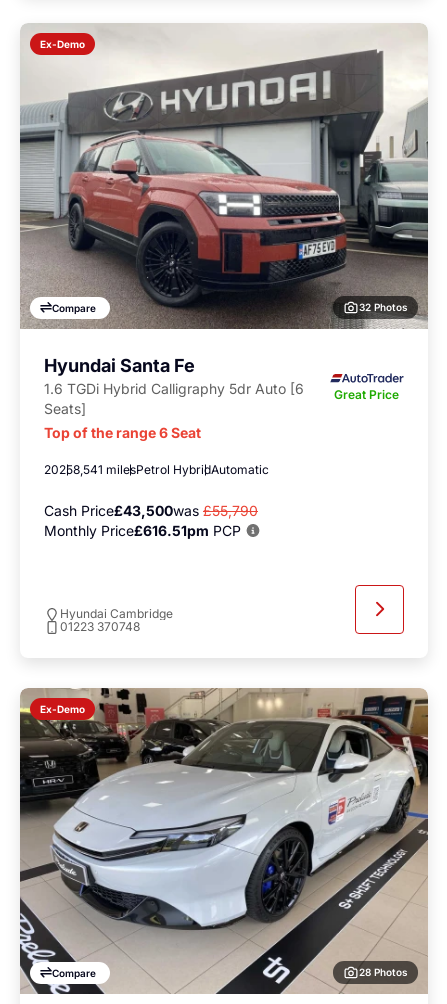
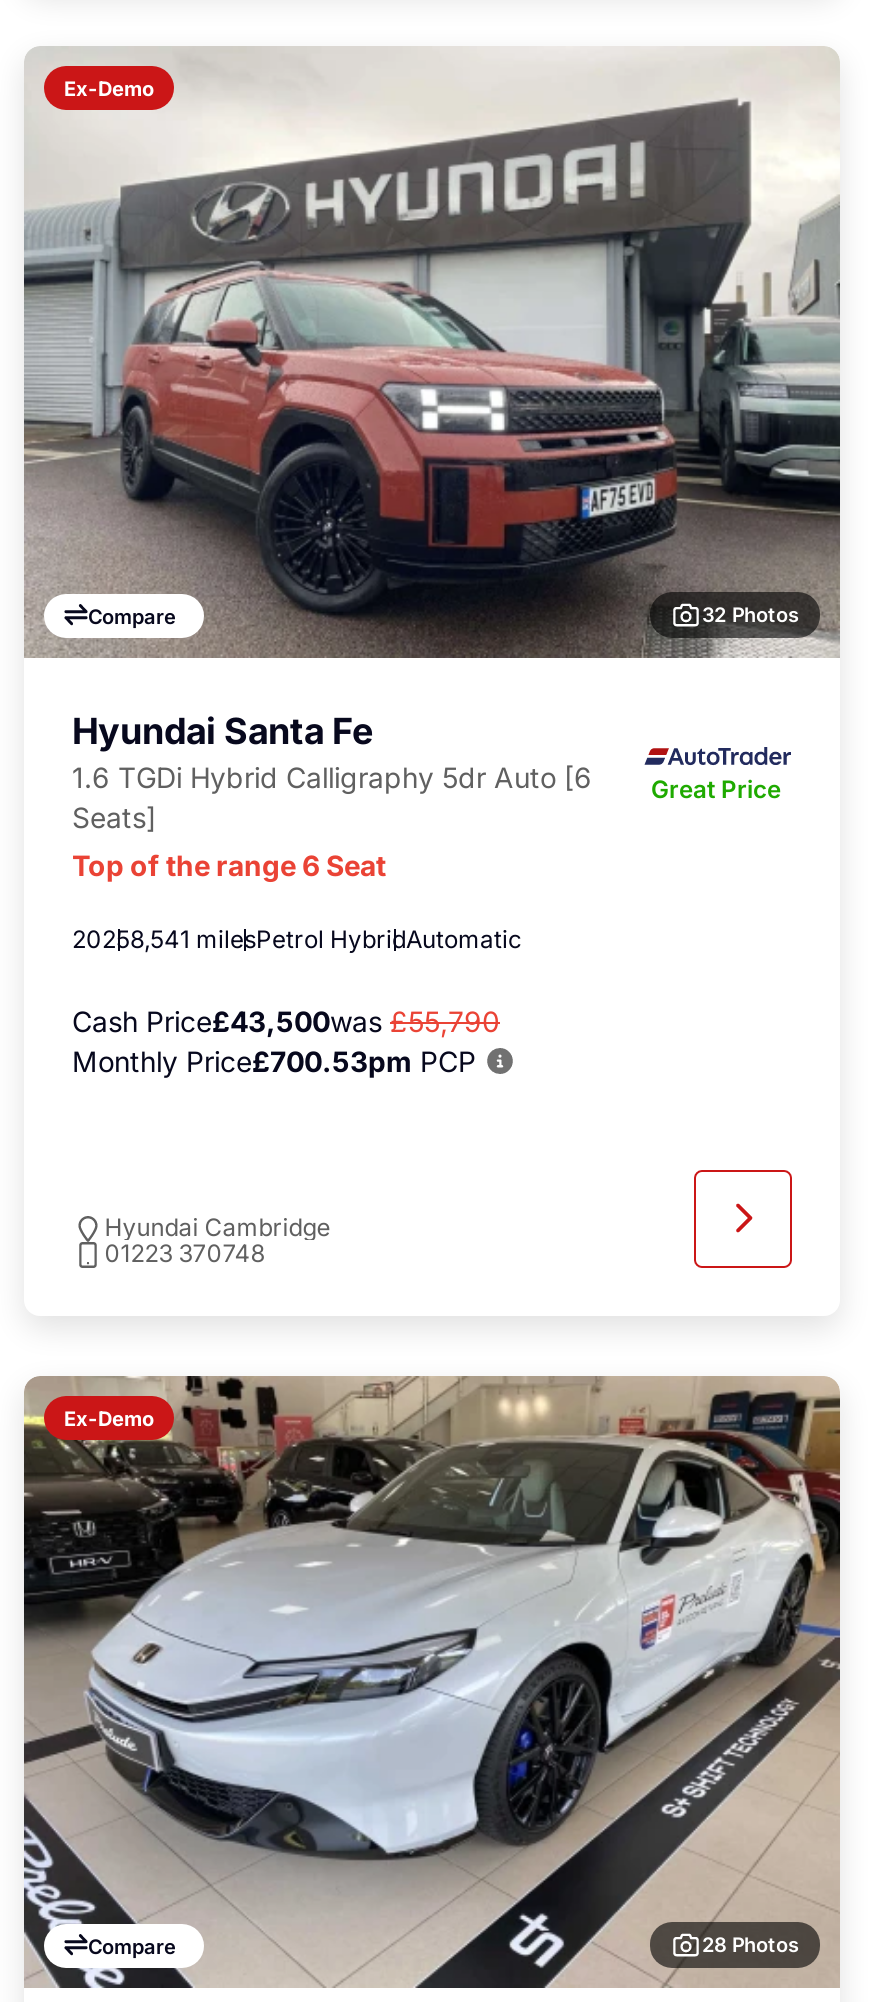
- Monthly Price£616.51pm PCP
+ Monthly Price£700.53pm PCP
